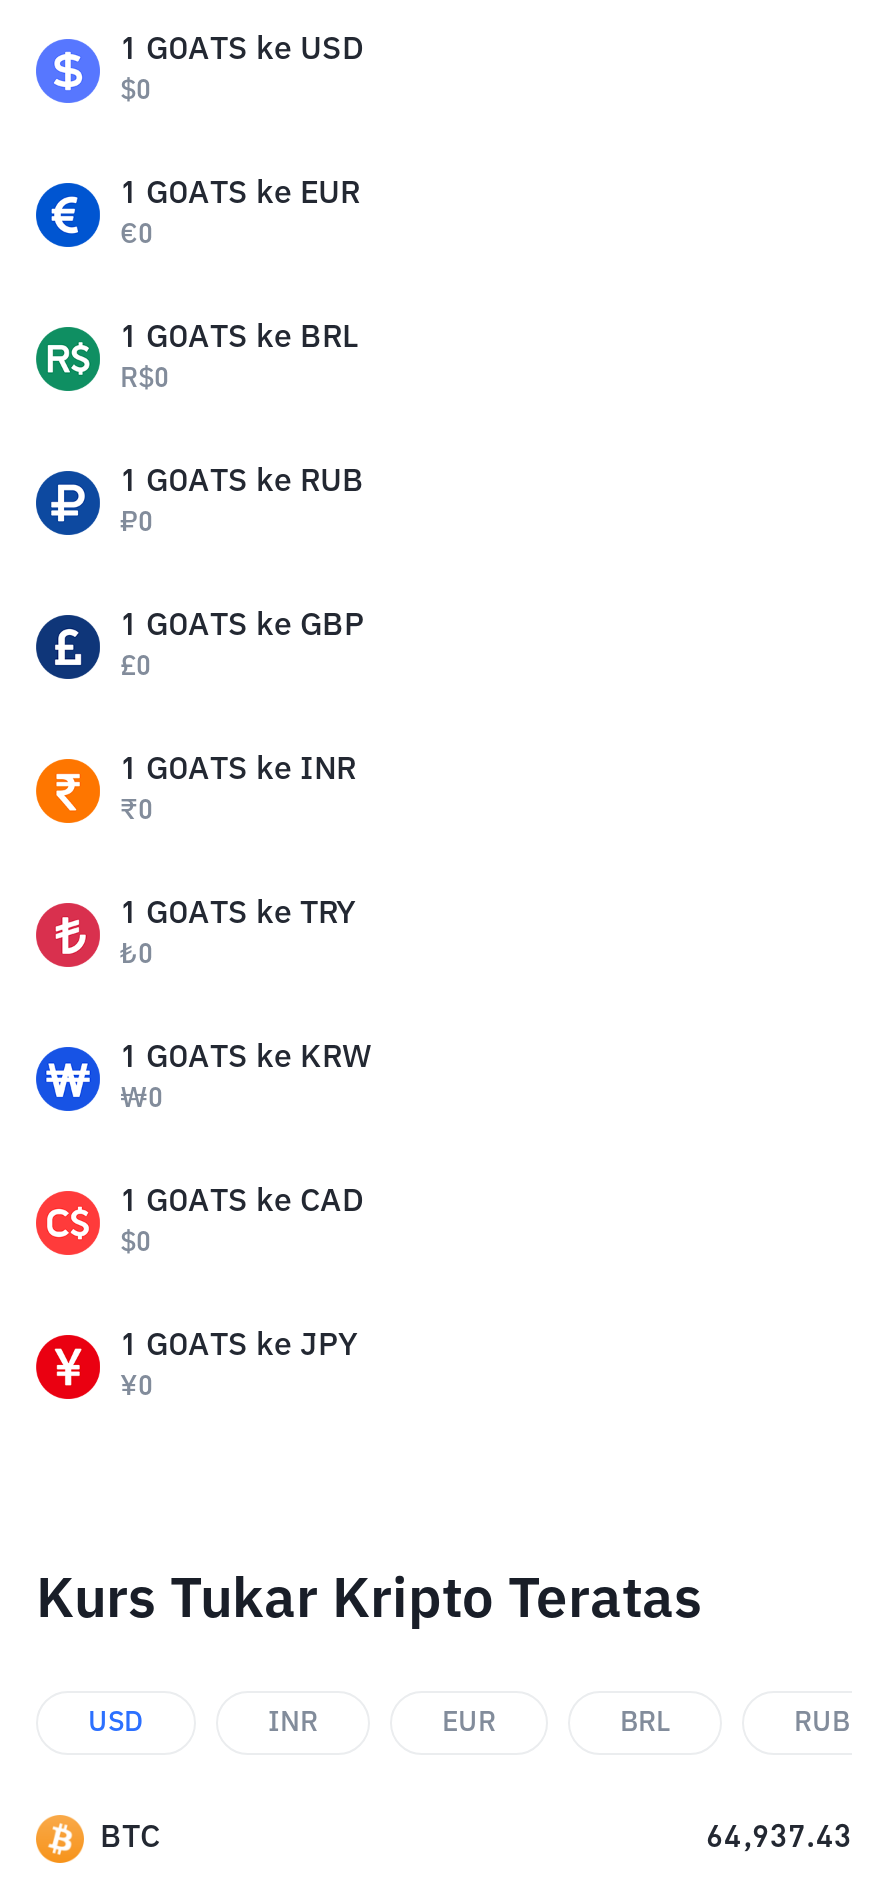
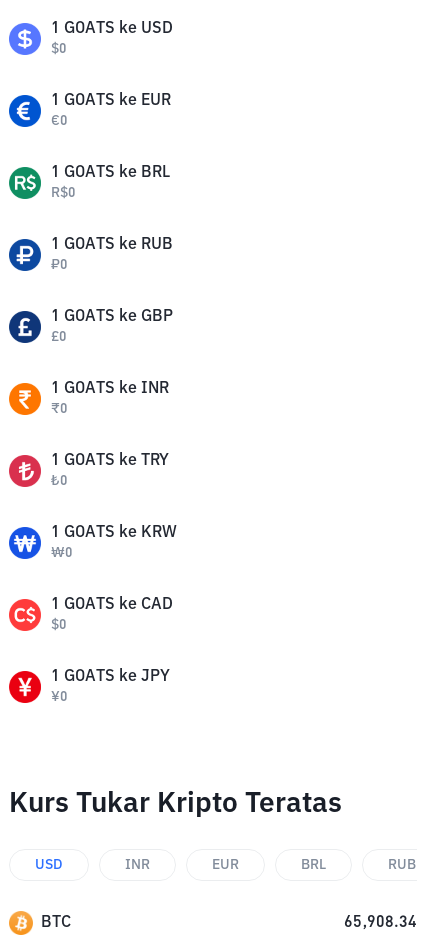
- 64,937.43
+ 65,908.34
